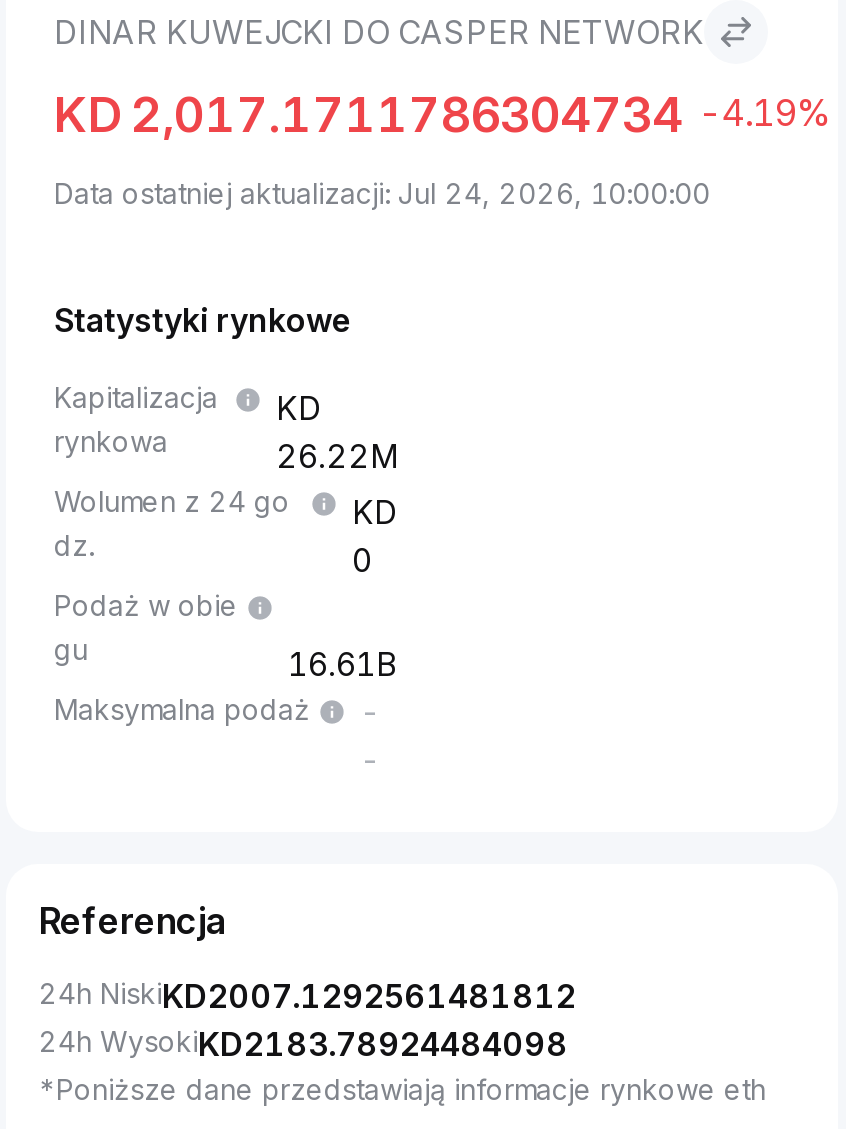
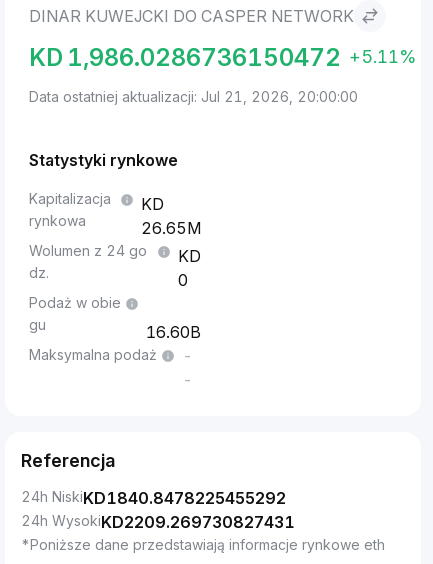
- KD 2,017.1711786304734 -4.19%
+ KD 1,986.0286736150472 +5.11%

- Data ostatniej aktualizacji: Jul 24, 2026, 10:00:00
+ Data ostatniej aktualizacji: Jul 21, 2026, 20:00:00

- 26.22M
+ 26.65M

- 16.61B
+ 16.60B

- 24h NiskiKD2007.1292561481812
+ 24h NiskiKD1840.8478225455292

- 24h WysokiKD2183.78924484098
+ 24h WysokiKD2209.269730827431
